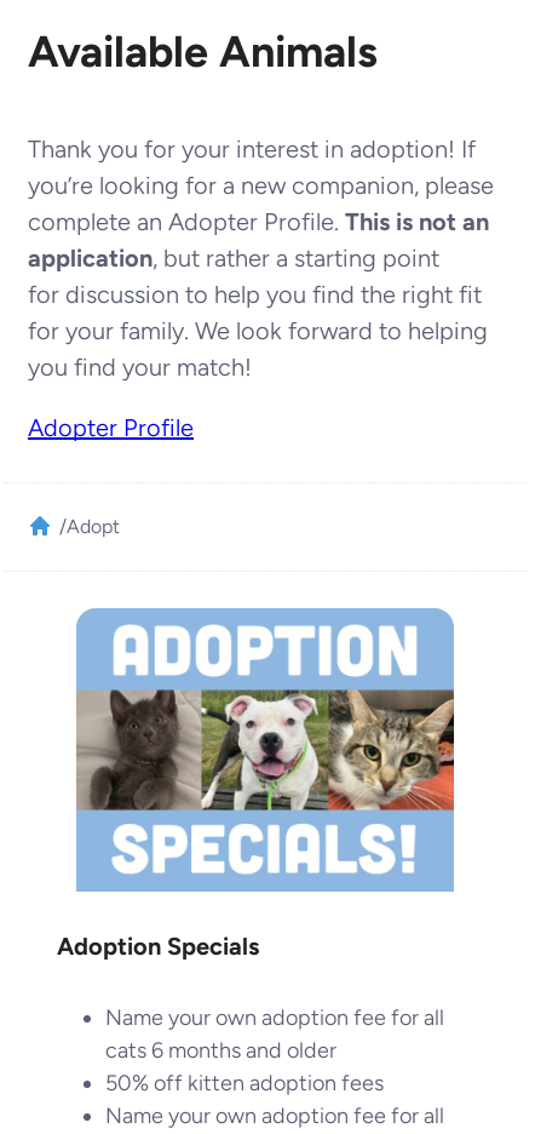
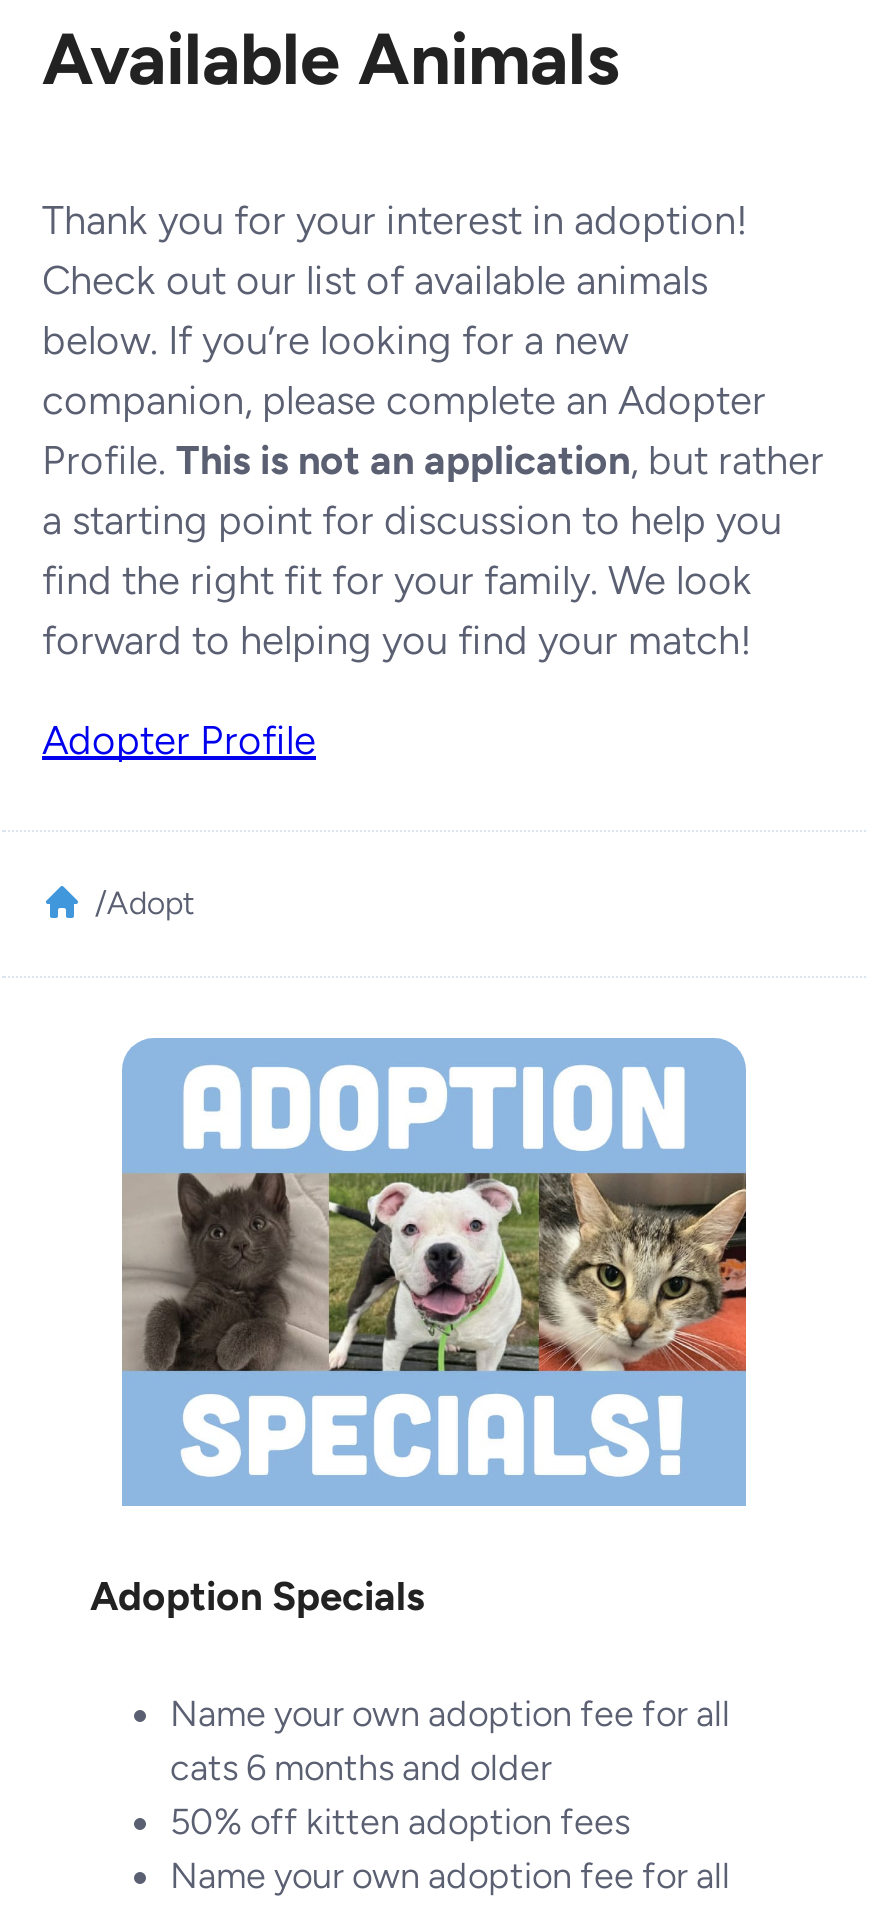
- Thank you for your interest in adoption! If
- you’re looking for a new companion, please
- complete an Adopter Profile. This is not an
- application, but rather a starting point
- for discussion to help you find the right fit
- for your family. We look forward to helping
- you find your match!
+ Thank you for your interest in adoption!
+ Check out our list of available animals
+ below. If you’re looking for a new
+ companion, please complete an Adopter
+ Profile. This is not an application, but rather
+ a starting point for discussion to help you
+ find the right fit for your family. We look
+ forward to helping you find your match!
